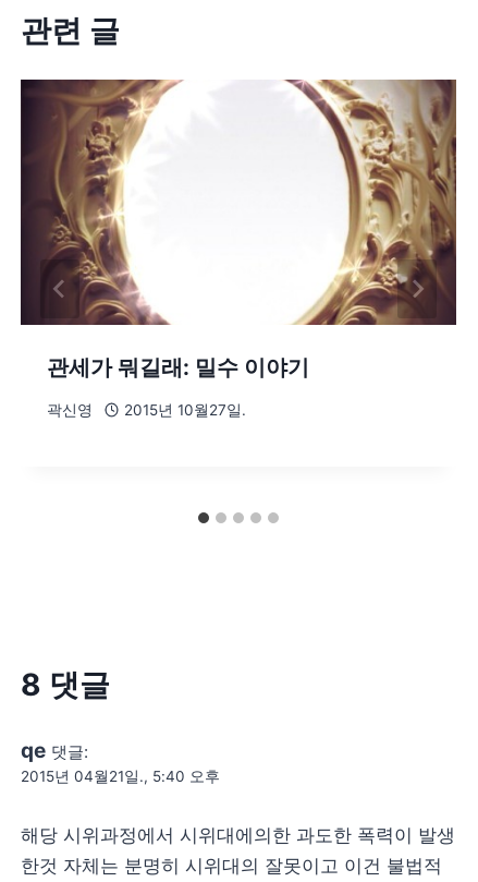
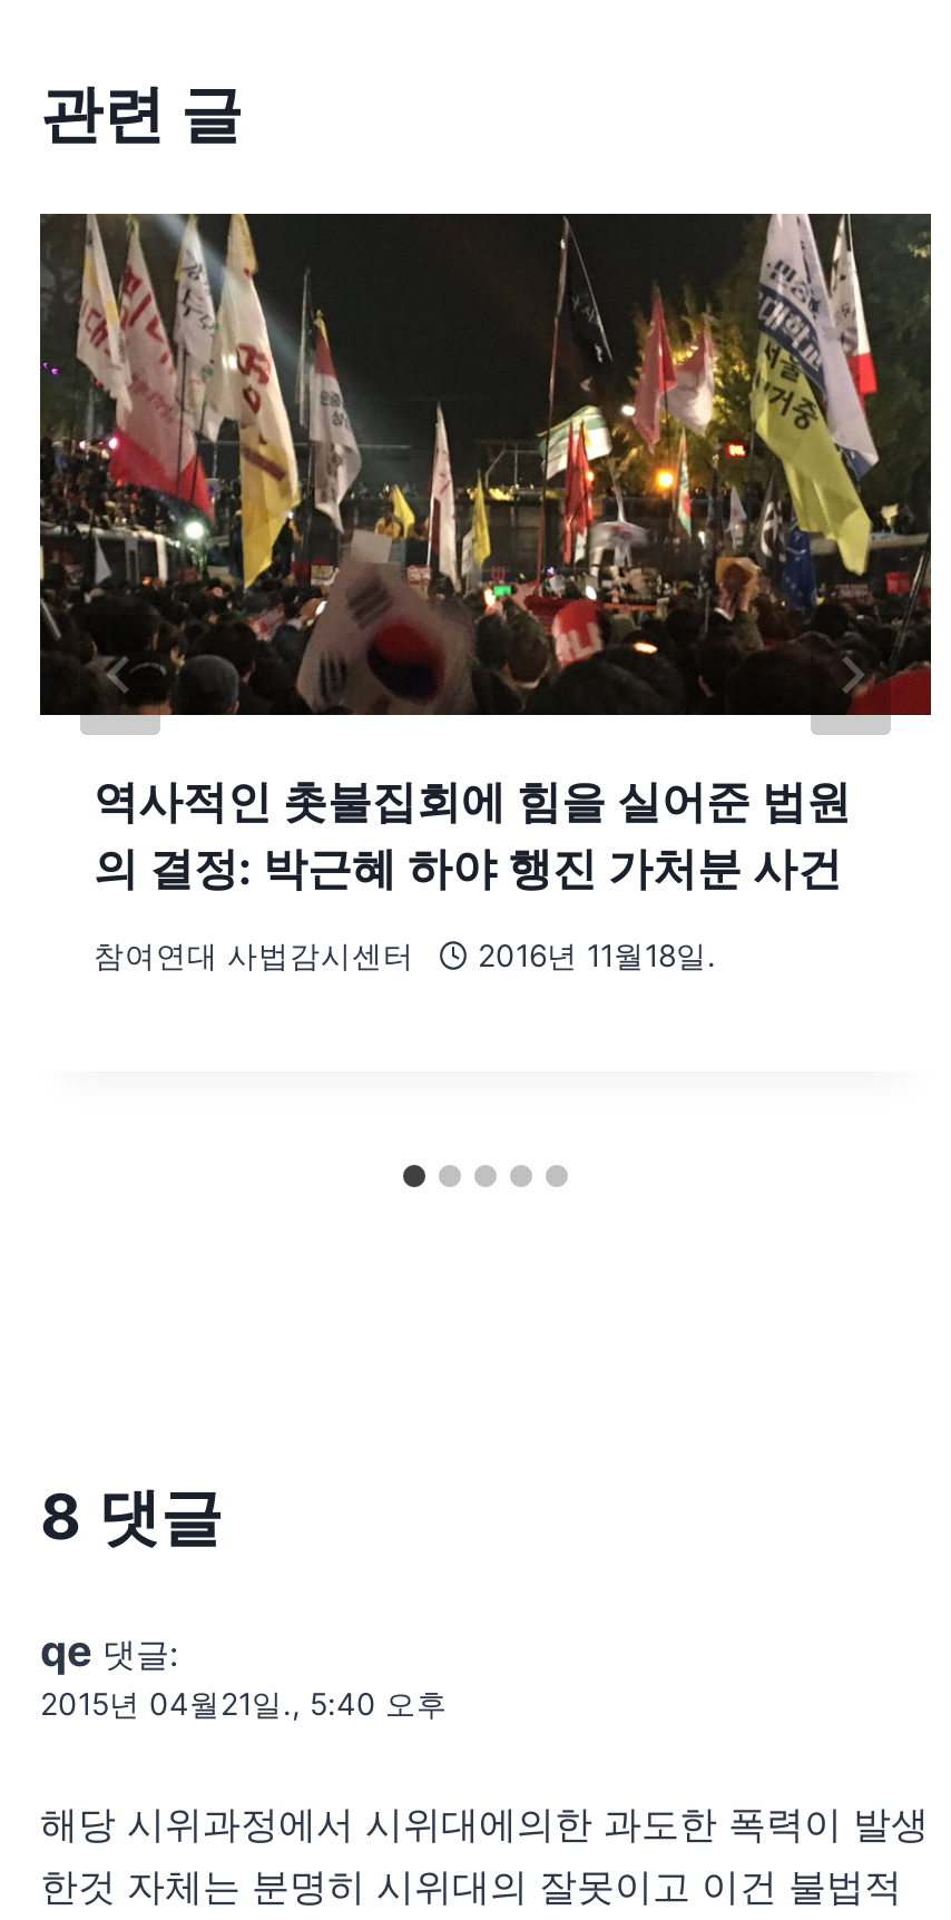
- [image]
- 관세가 뭐길래: 밀수 이야기
+ [image]
+ 역사적인 촛불집회에 힘을 실어준 법원
+ 의 결정: 박근혜 하야 행진 가처분 사건

- 곽신영
- 2015년 10월27일.
+ 참여연대 사법감시센터
+ 2016년 11월18일.
